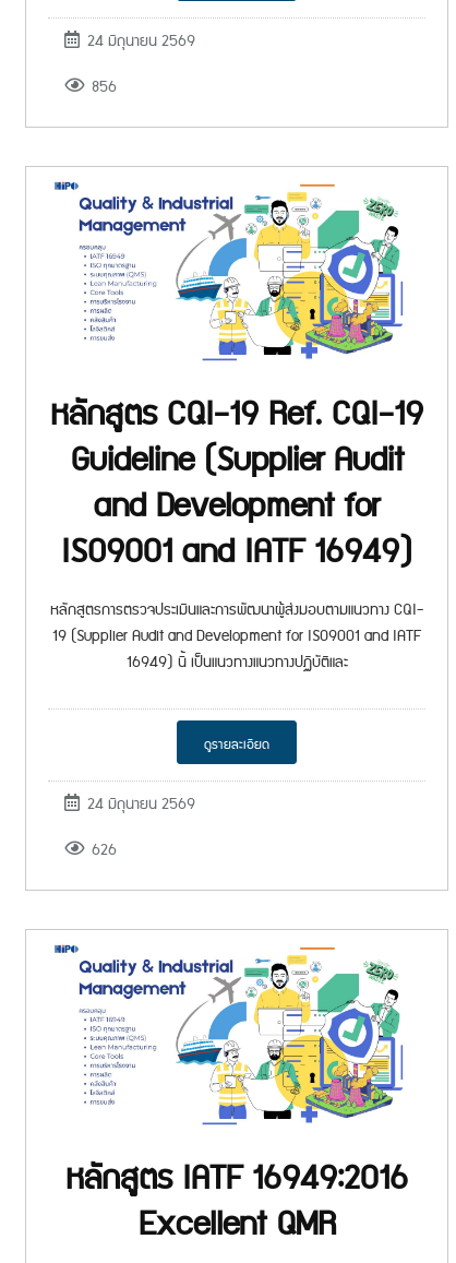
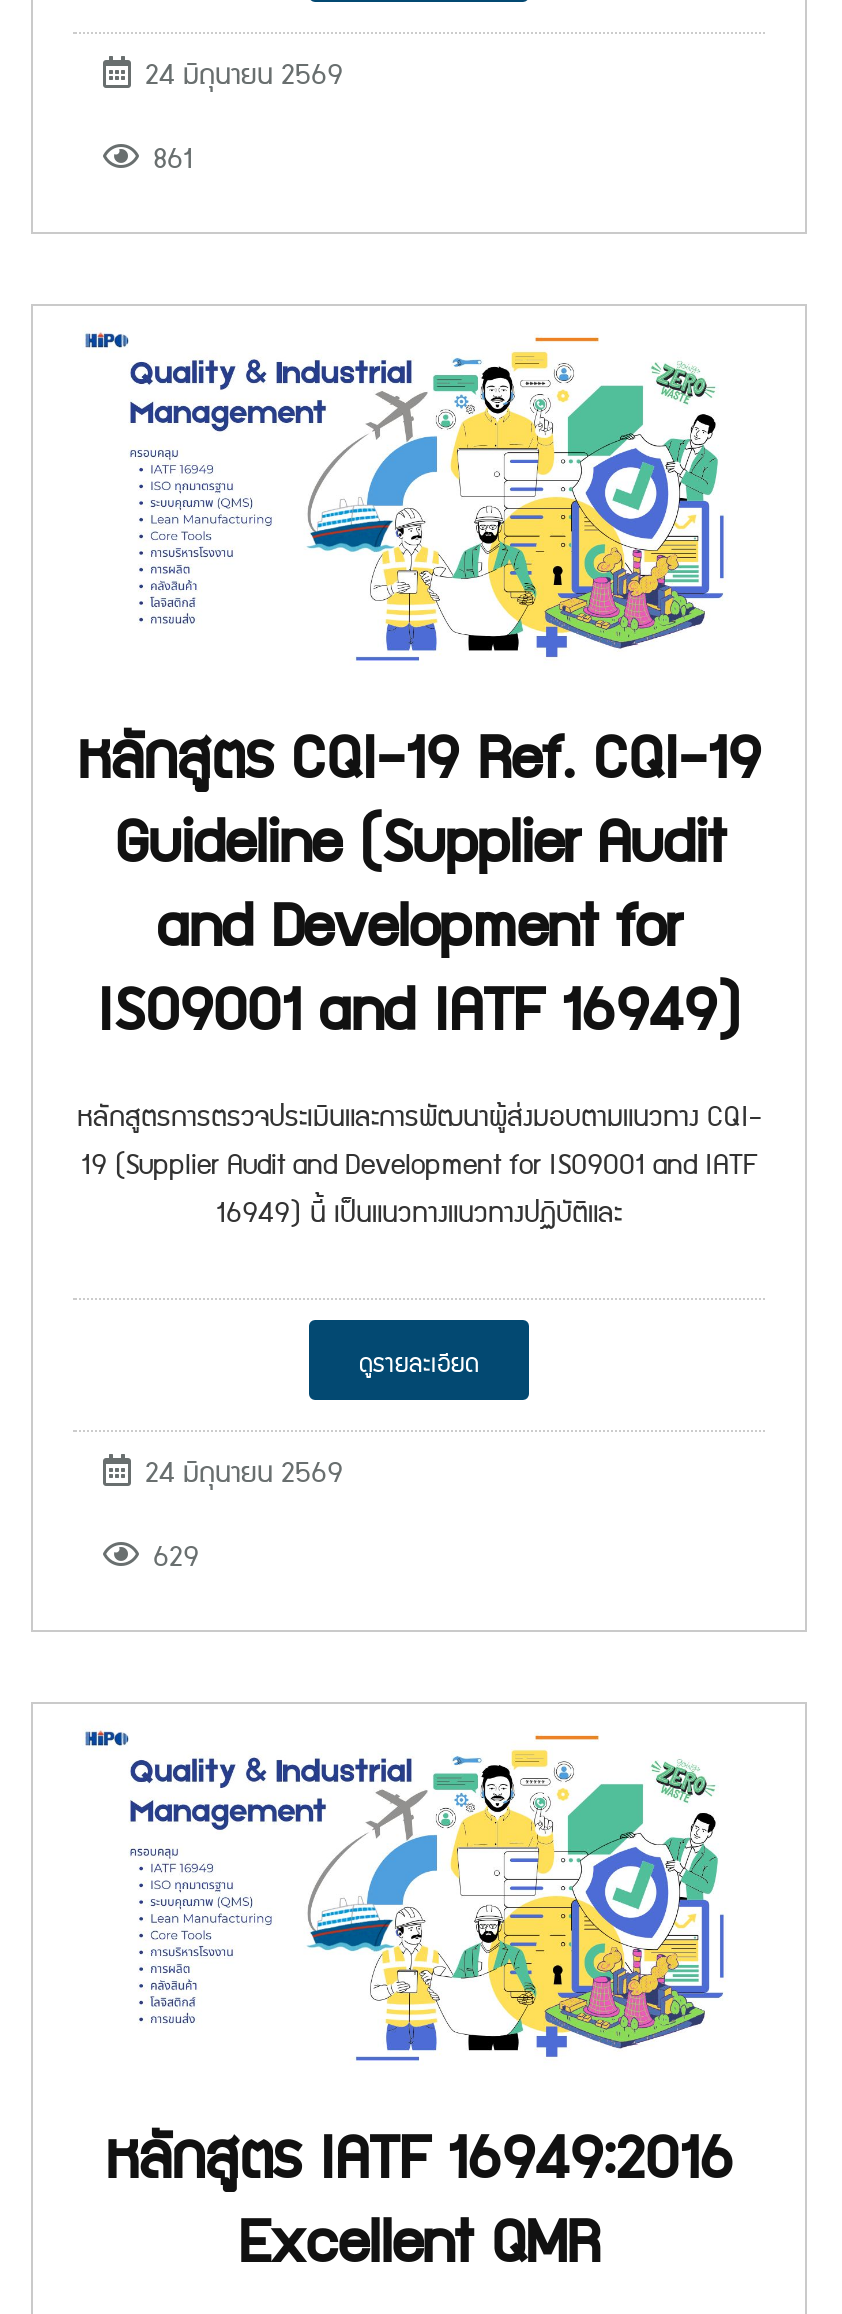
- 856
+ 861

- 626
+ 629
